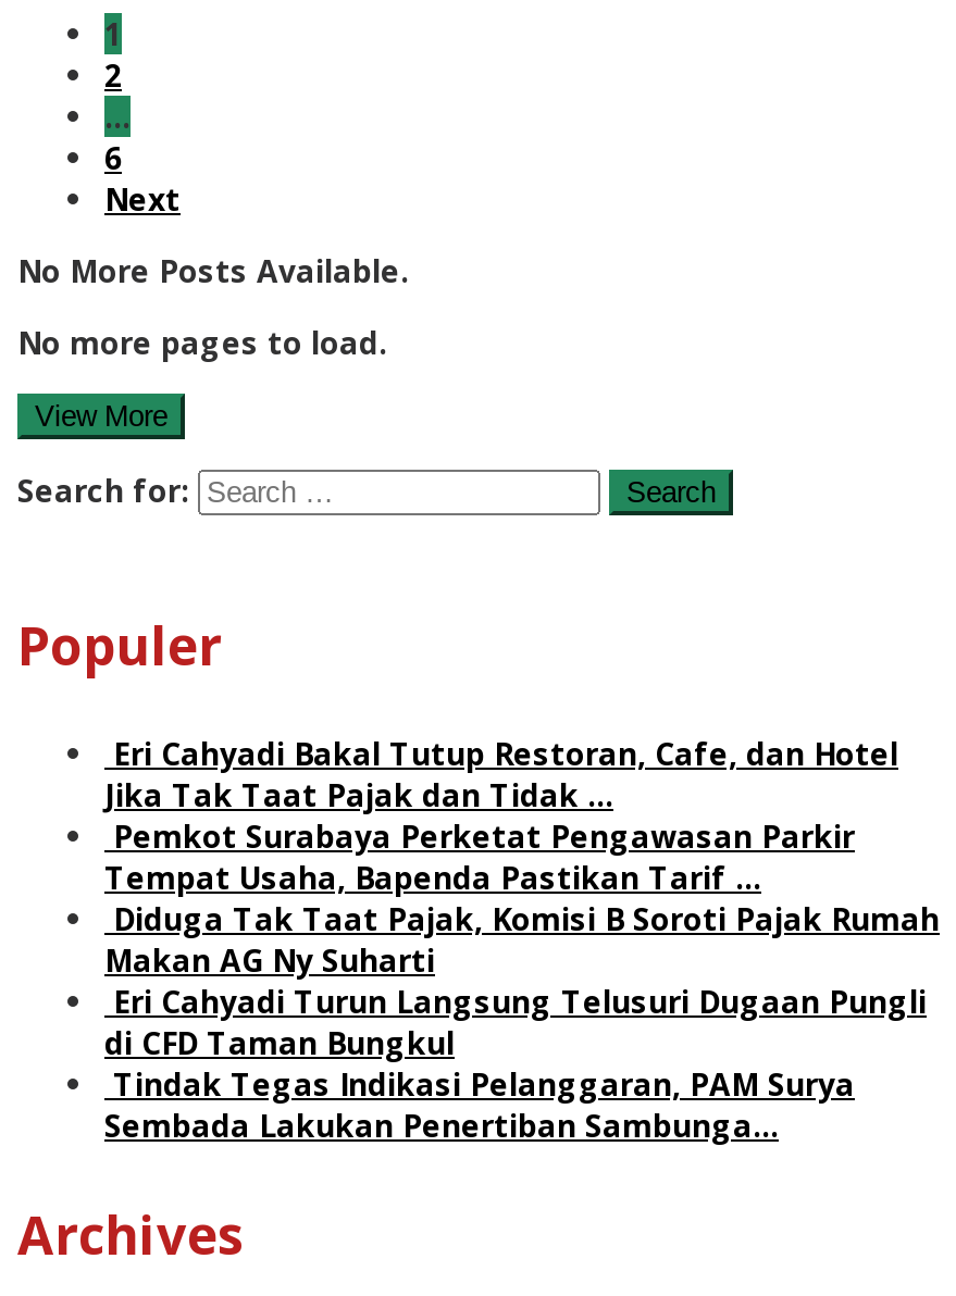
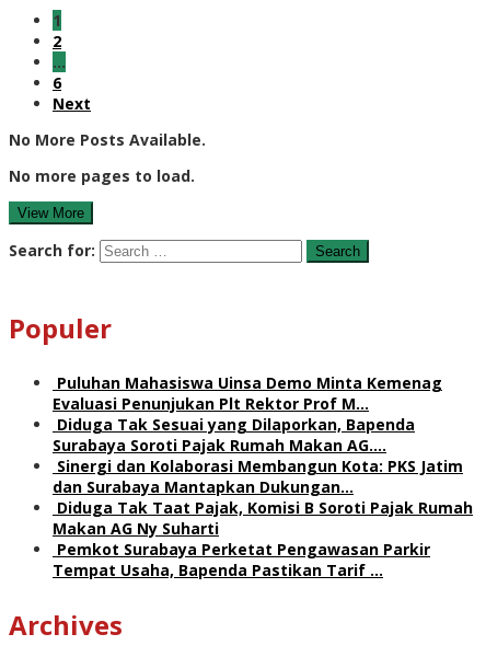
- Eri Cahyadi Bakal Tutup Restoran, Cafe, dan Hotel
- Jika Tak Taat Pajak dan Tidak …
+ Puluhan Mahasiswa Uinsa Demo Minta Kemenag
+ Evaluasi Penunjukan Plt Rektor Prof M…
+ Diduga Tak Sesuai yang Dilaporkan, Bapenda
+ Surabaya Soroti Pajak Rumah Makan AG.…
+ Sinergi dan Kolaborasi Membangun Kota: PKS Jatim
+ dan Surabaya Mantapkan Dukungan…

moved down: Pemkot Surabaya Perketat Pengawasan Parkir | Tempat Usaha, Bapenda Pastikan Tarif …

moved down: Diduga Tak Taat Pajak, Komisi B Soroti Pajak Rumah | Makan AG Ny Suharti

- Eri Cahyadi Turun Langsung Telusuri Dugaan Pungli
- di CFD Taman Bungkul
- Tindak Tegas Indikasi Pelanggaran, PAM Surya
- Sembada Lakukan Penertiban Sambunga…
